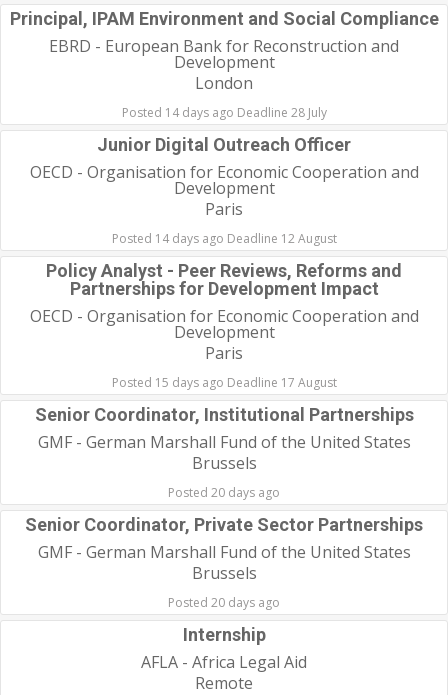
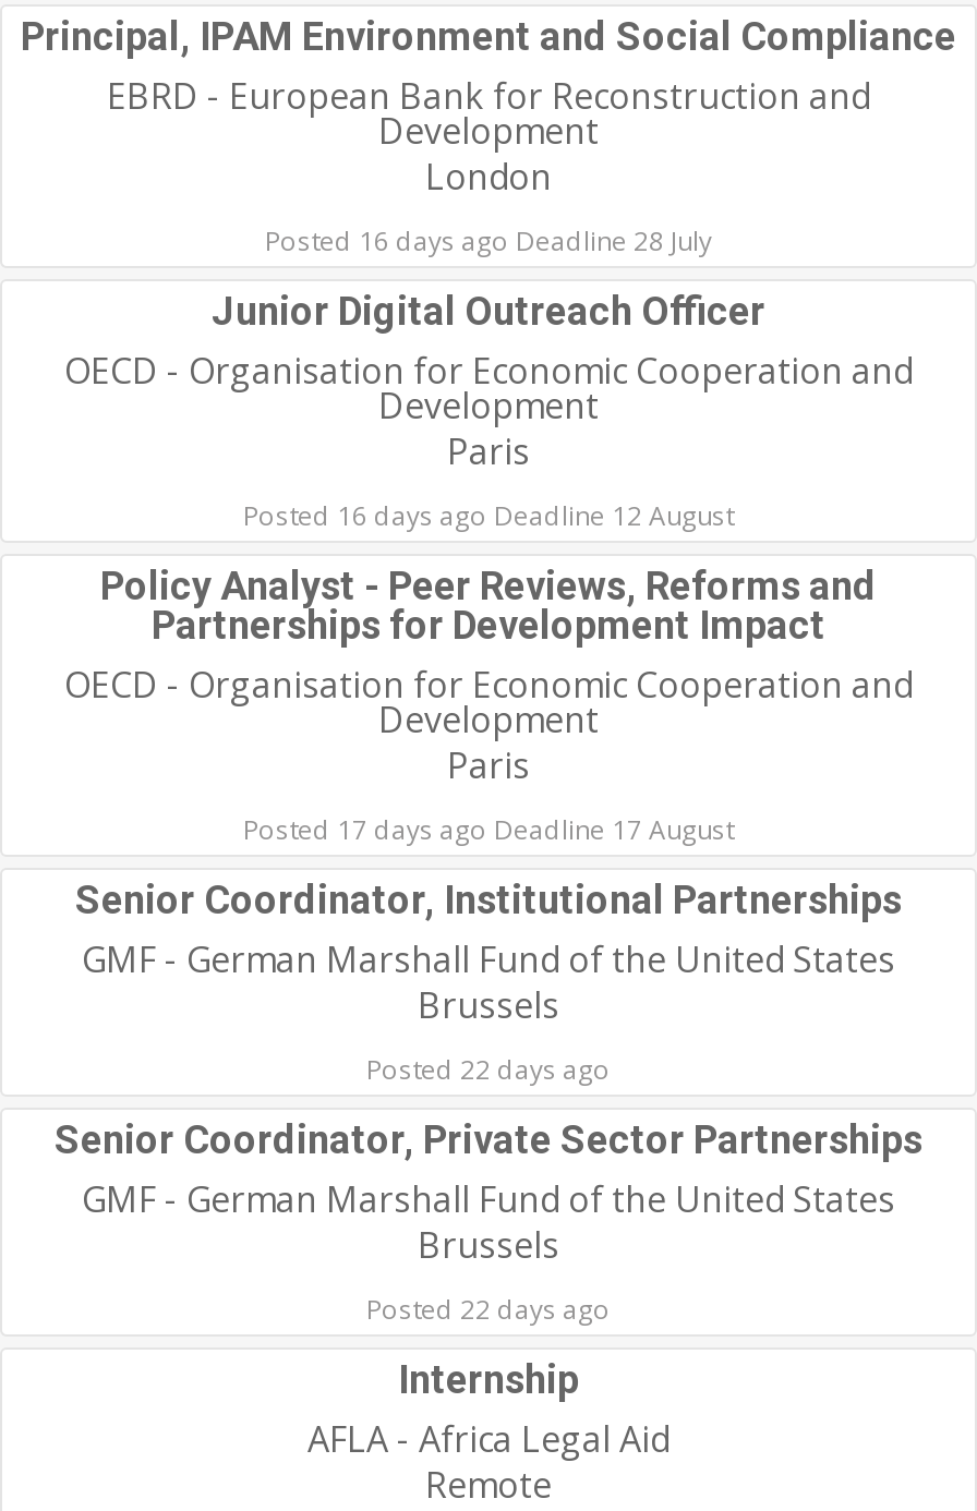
- Posted 14 days ago Deadline 28 July
+ Posted 16 days ago Deadline 28 July

- Posted 14 days ago Deadline 12 August
+ Posted 16 days ago Deadline 12 August

- Posted 15 days ago Deadline 17 August
+ Posted 17 days ago Deadline 17 August

- Posted 20 days ago
+ Posted 22 days ago

- Posted 20 days ago
+ Posted 22 days ago
